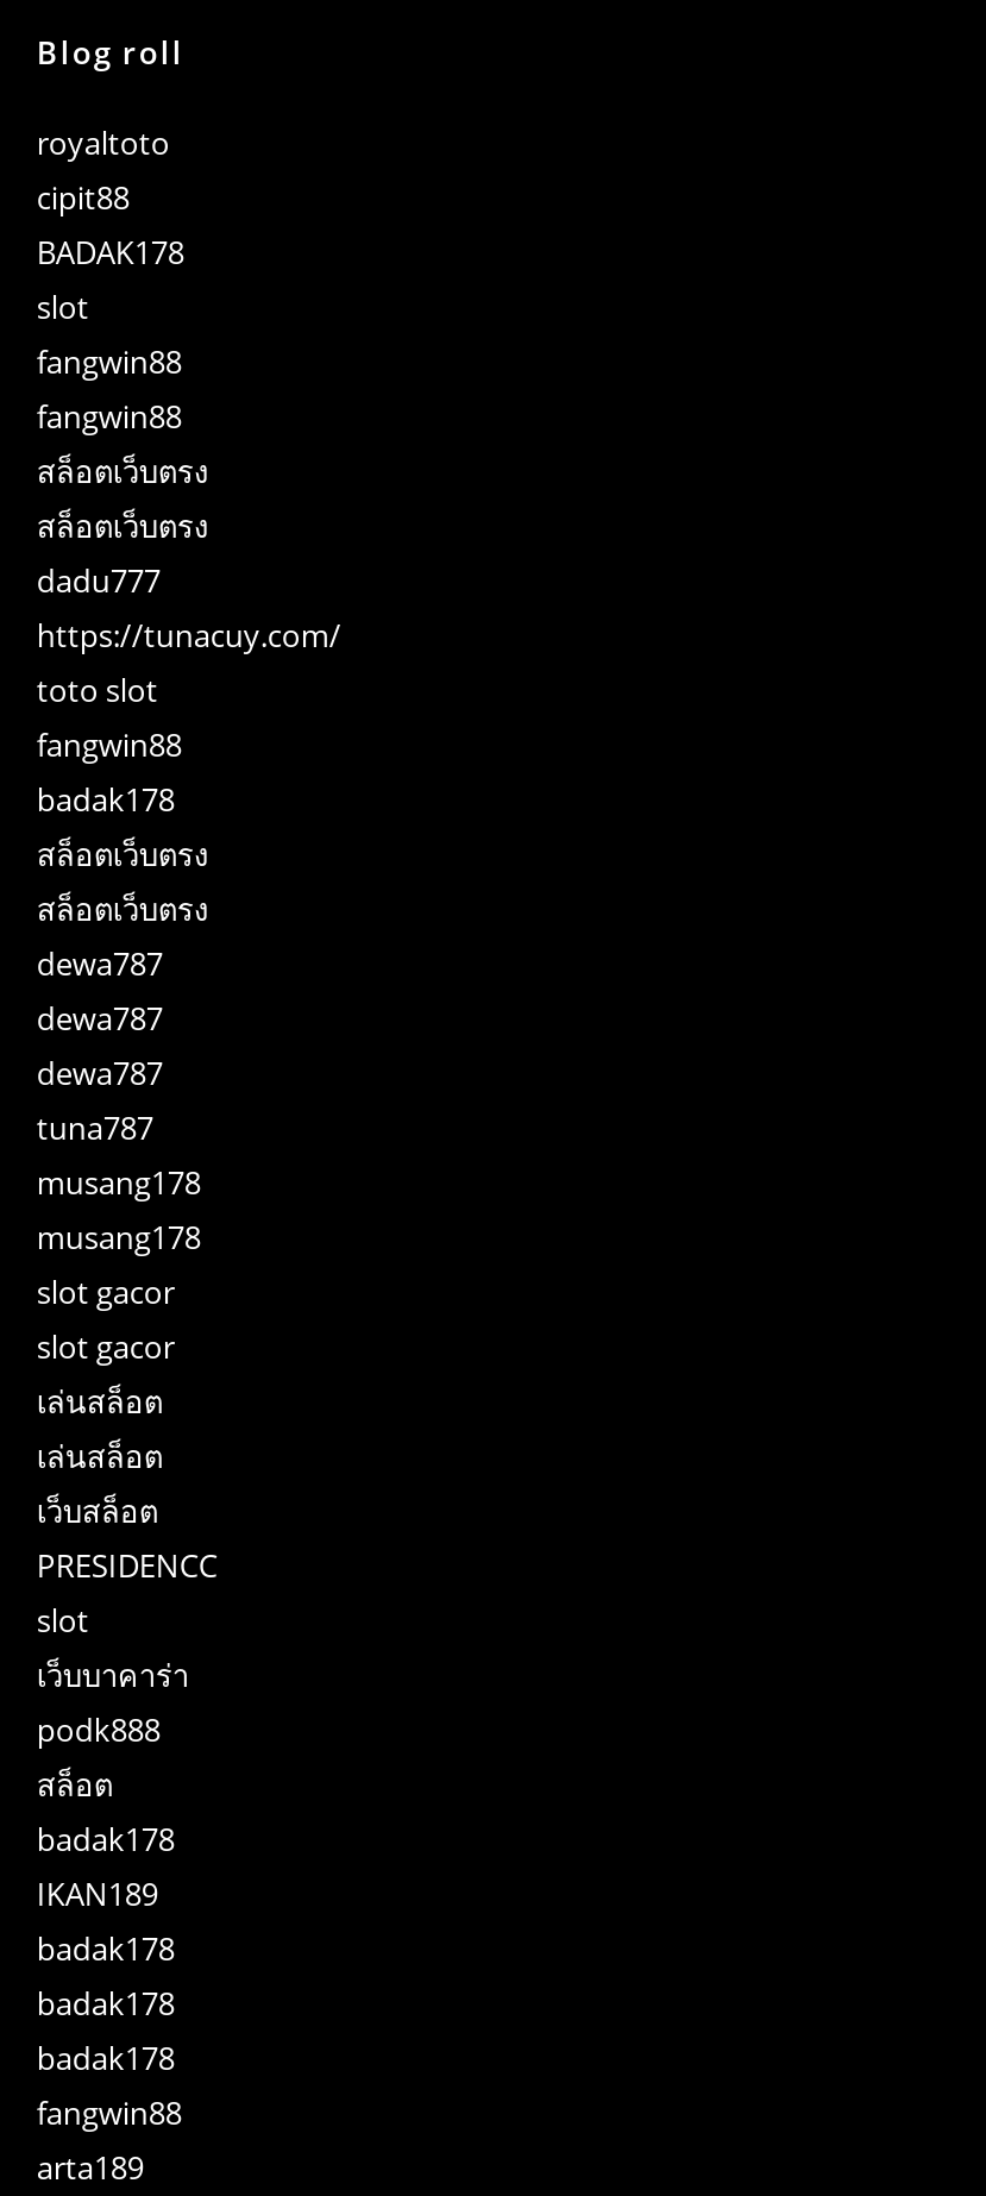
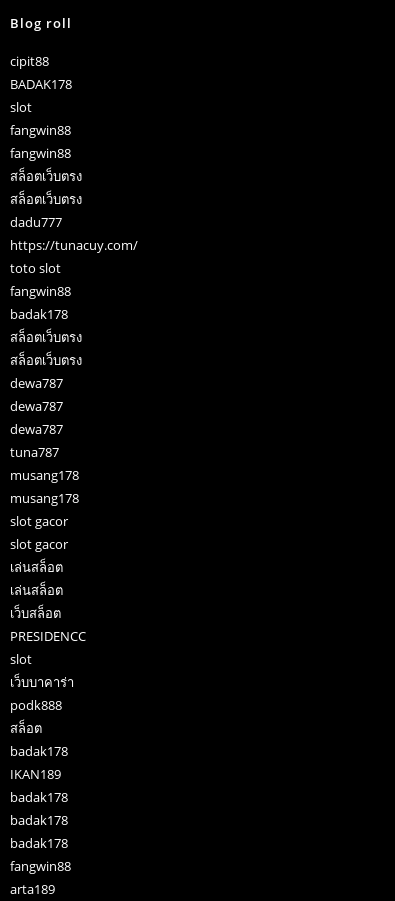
- royaltoto
